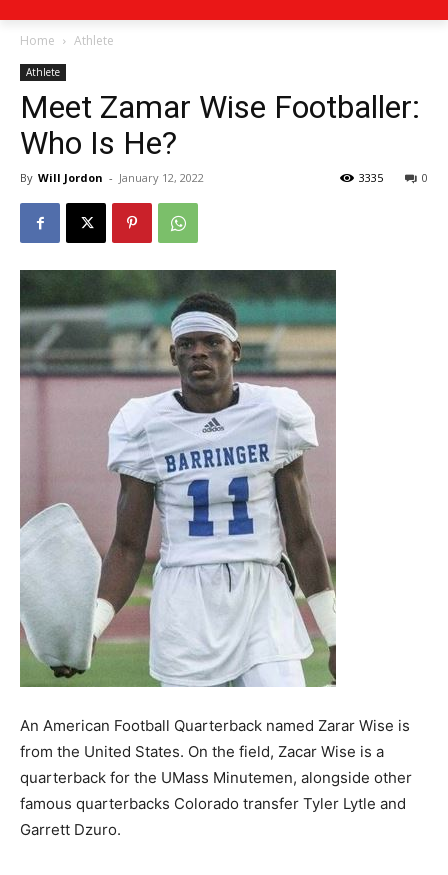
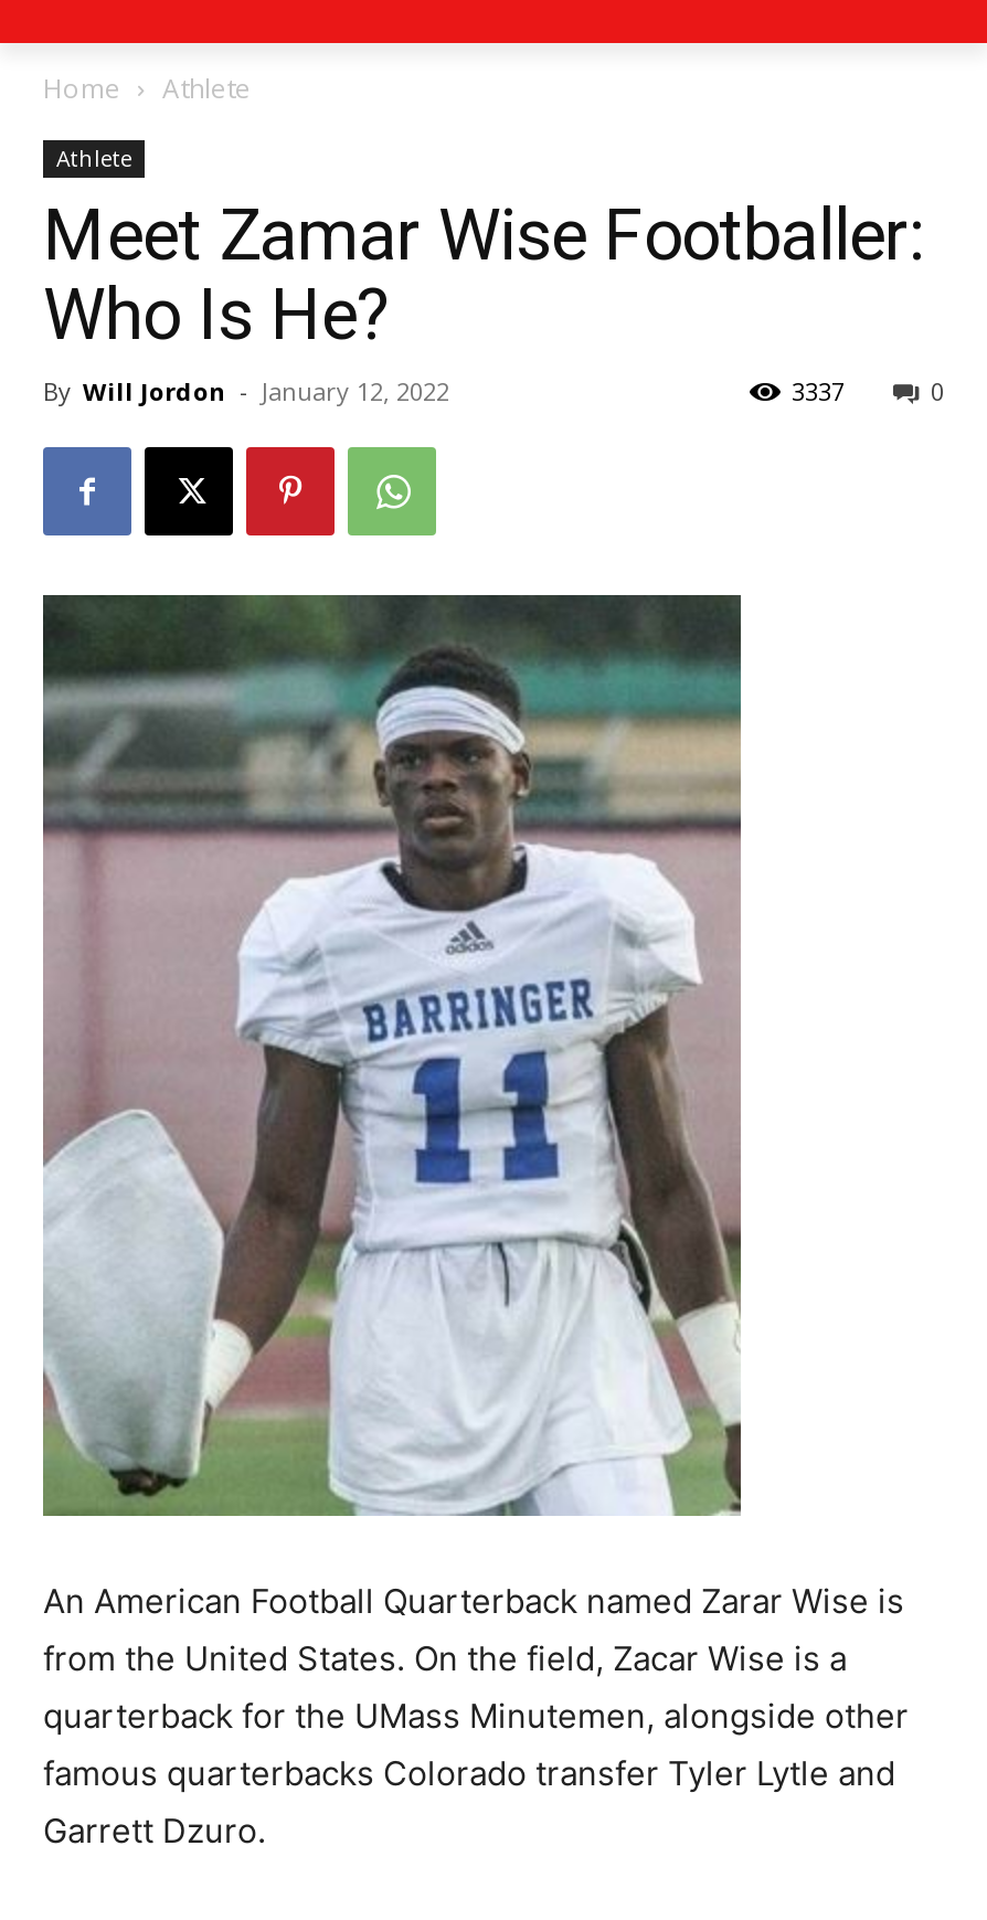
- 3335
+ 3337
